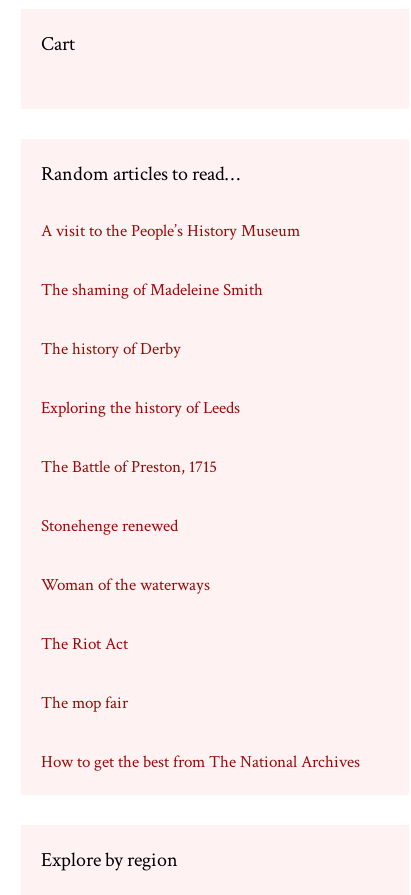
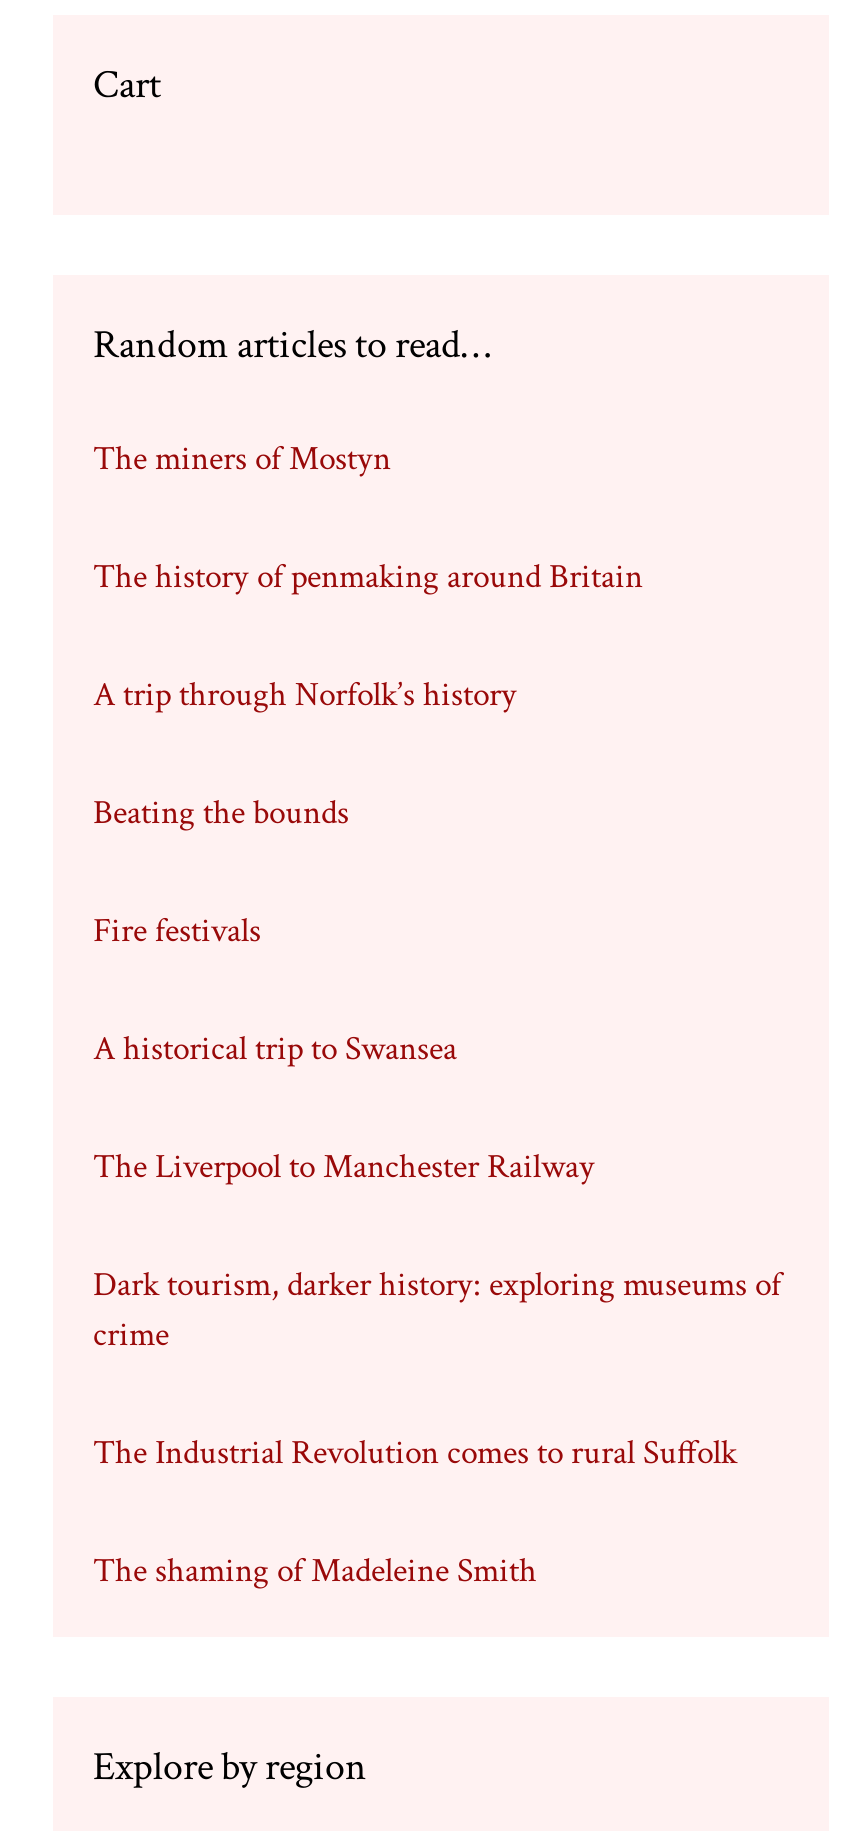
- A visit to the People’s History Museum
+ The miners of Mostyn
+ The history of penmaking around Britain
+ A trip through Norfolk’s history
+ Beating the bounds
+ Fire festivals
+ A historical trip to Swansea
+ The Liverpool to Manchester Railway
+ Dark tourism, darker history: exploring museums of
+ crime
+ The Industrial Revolution comes to rural Suffolk

moved down: The shaming of Madeleine Smith

- The history of Derby
- Exploring the history of Leeds
- The Battle of Preston, 1715
- Stonehenge renewed
- Woman of the waterways
- The Riot Act
- The mop fair
- How to get the best from The National Archives
